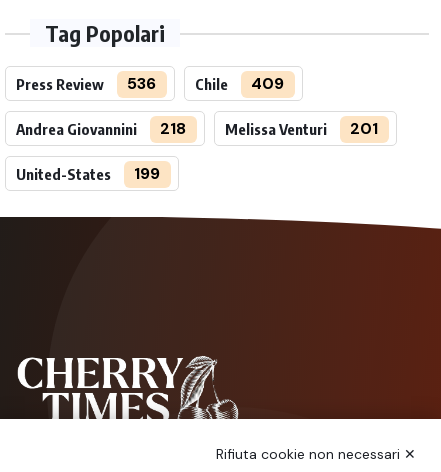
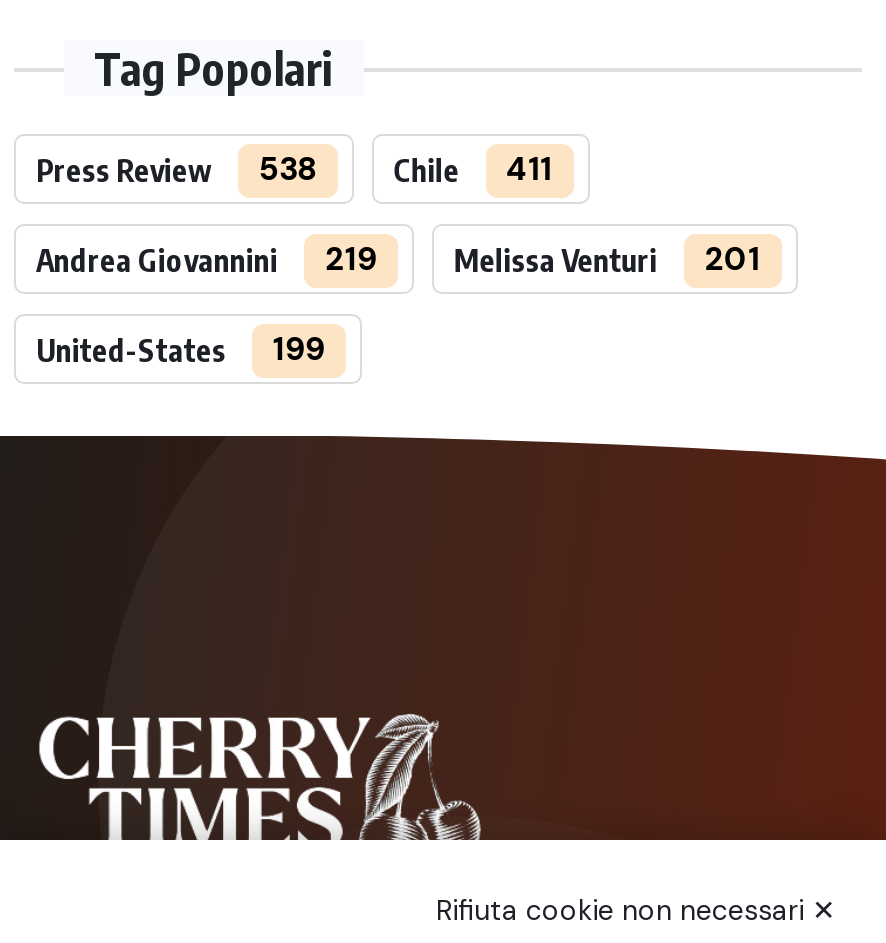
- Press Review 536
+ Press Review 538

- Chile 409
+ Chile 411

- Andrea Giovannini 218
+ Andrea Giovannini 219
